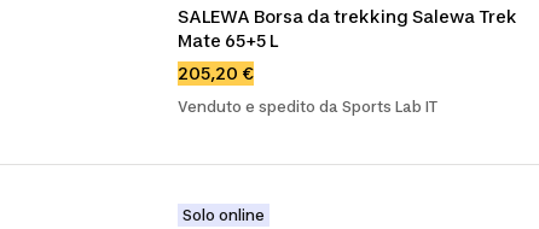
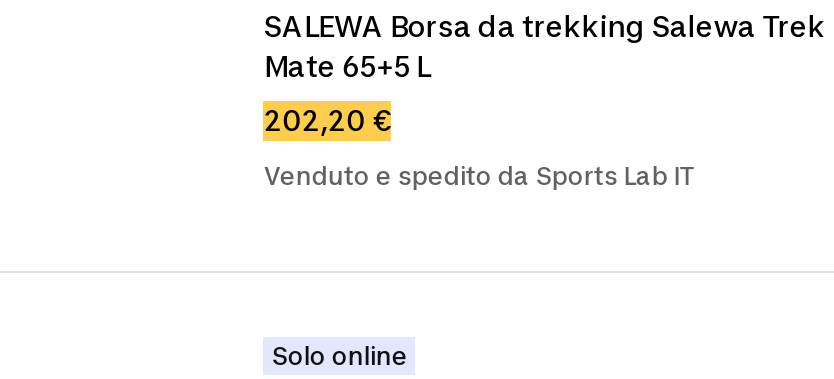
- 205,20 €
+ 202,20 €
